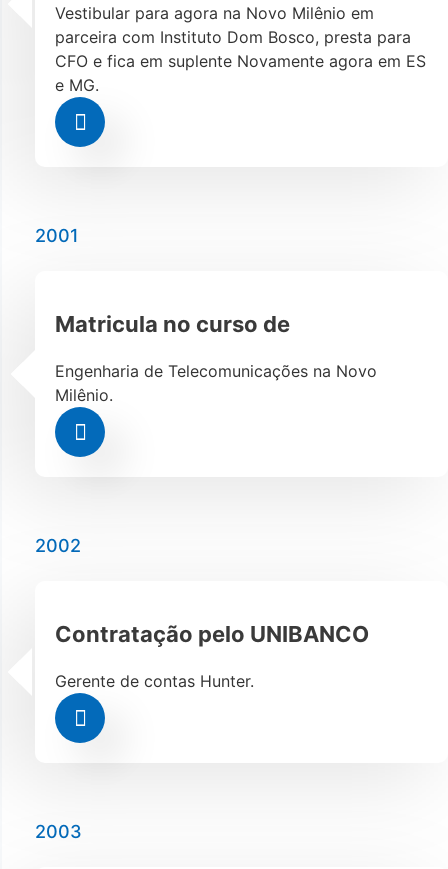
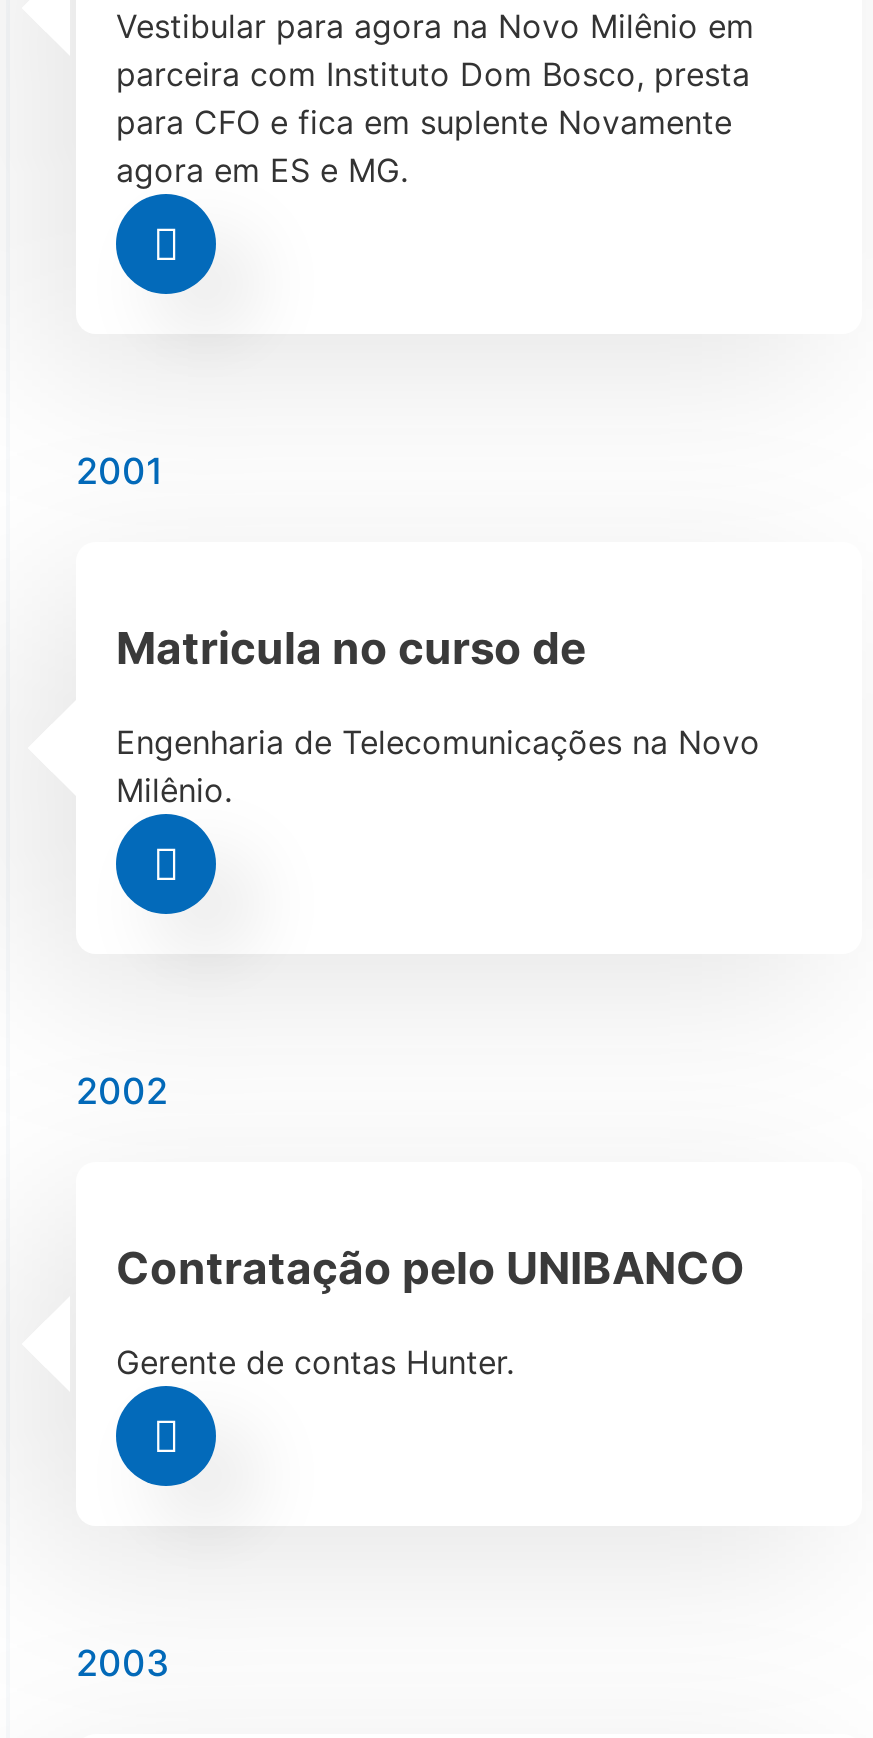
- [image]
+ [image]

- [image]
+ [image]

- [image]
+ [image]
